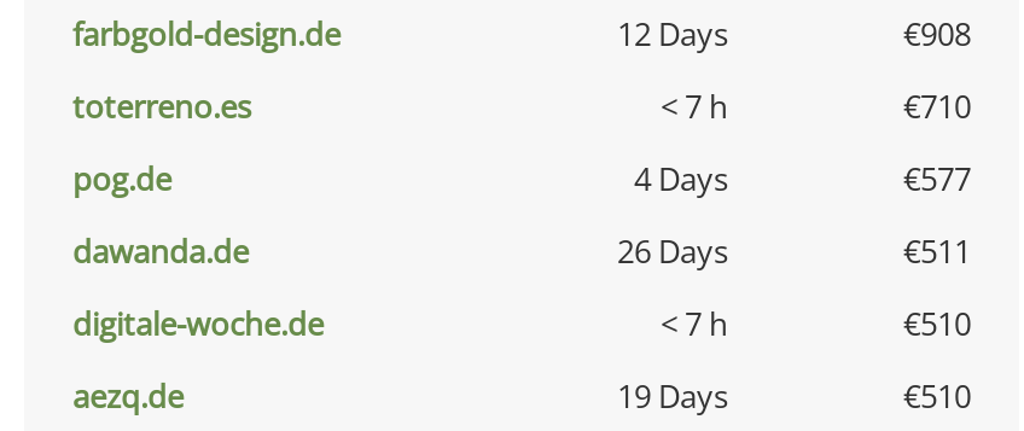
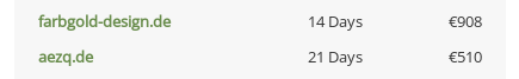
- 12 Days
+ 14 Days

- toterreno.es
- < 7 h
- €710
- pog.de
- 4 Days
- €577
- dawanda.de
- 26 Days
- €511
- digitale-woche.de
- < 7 h
- €510

- 19 Days
+ 21 Days
